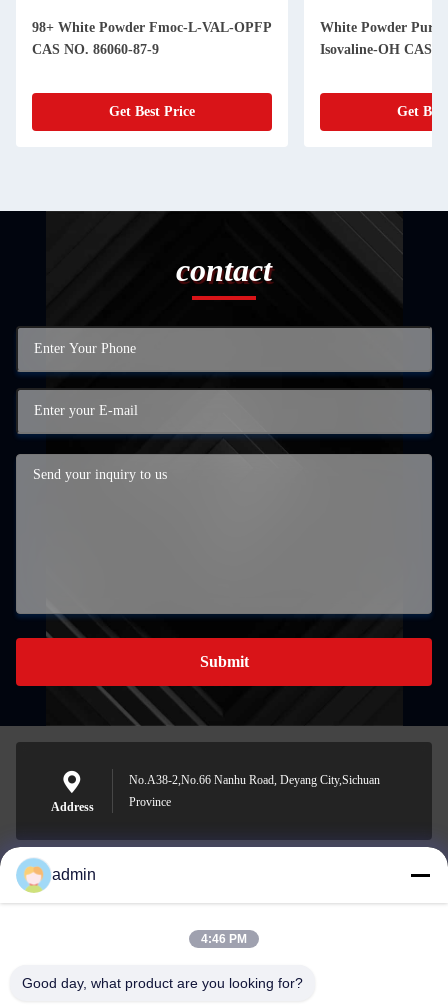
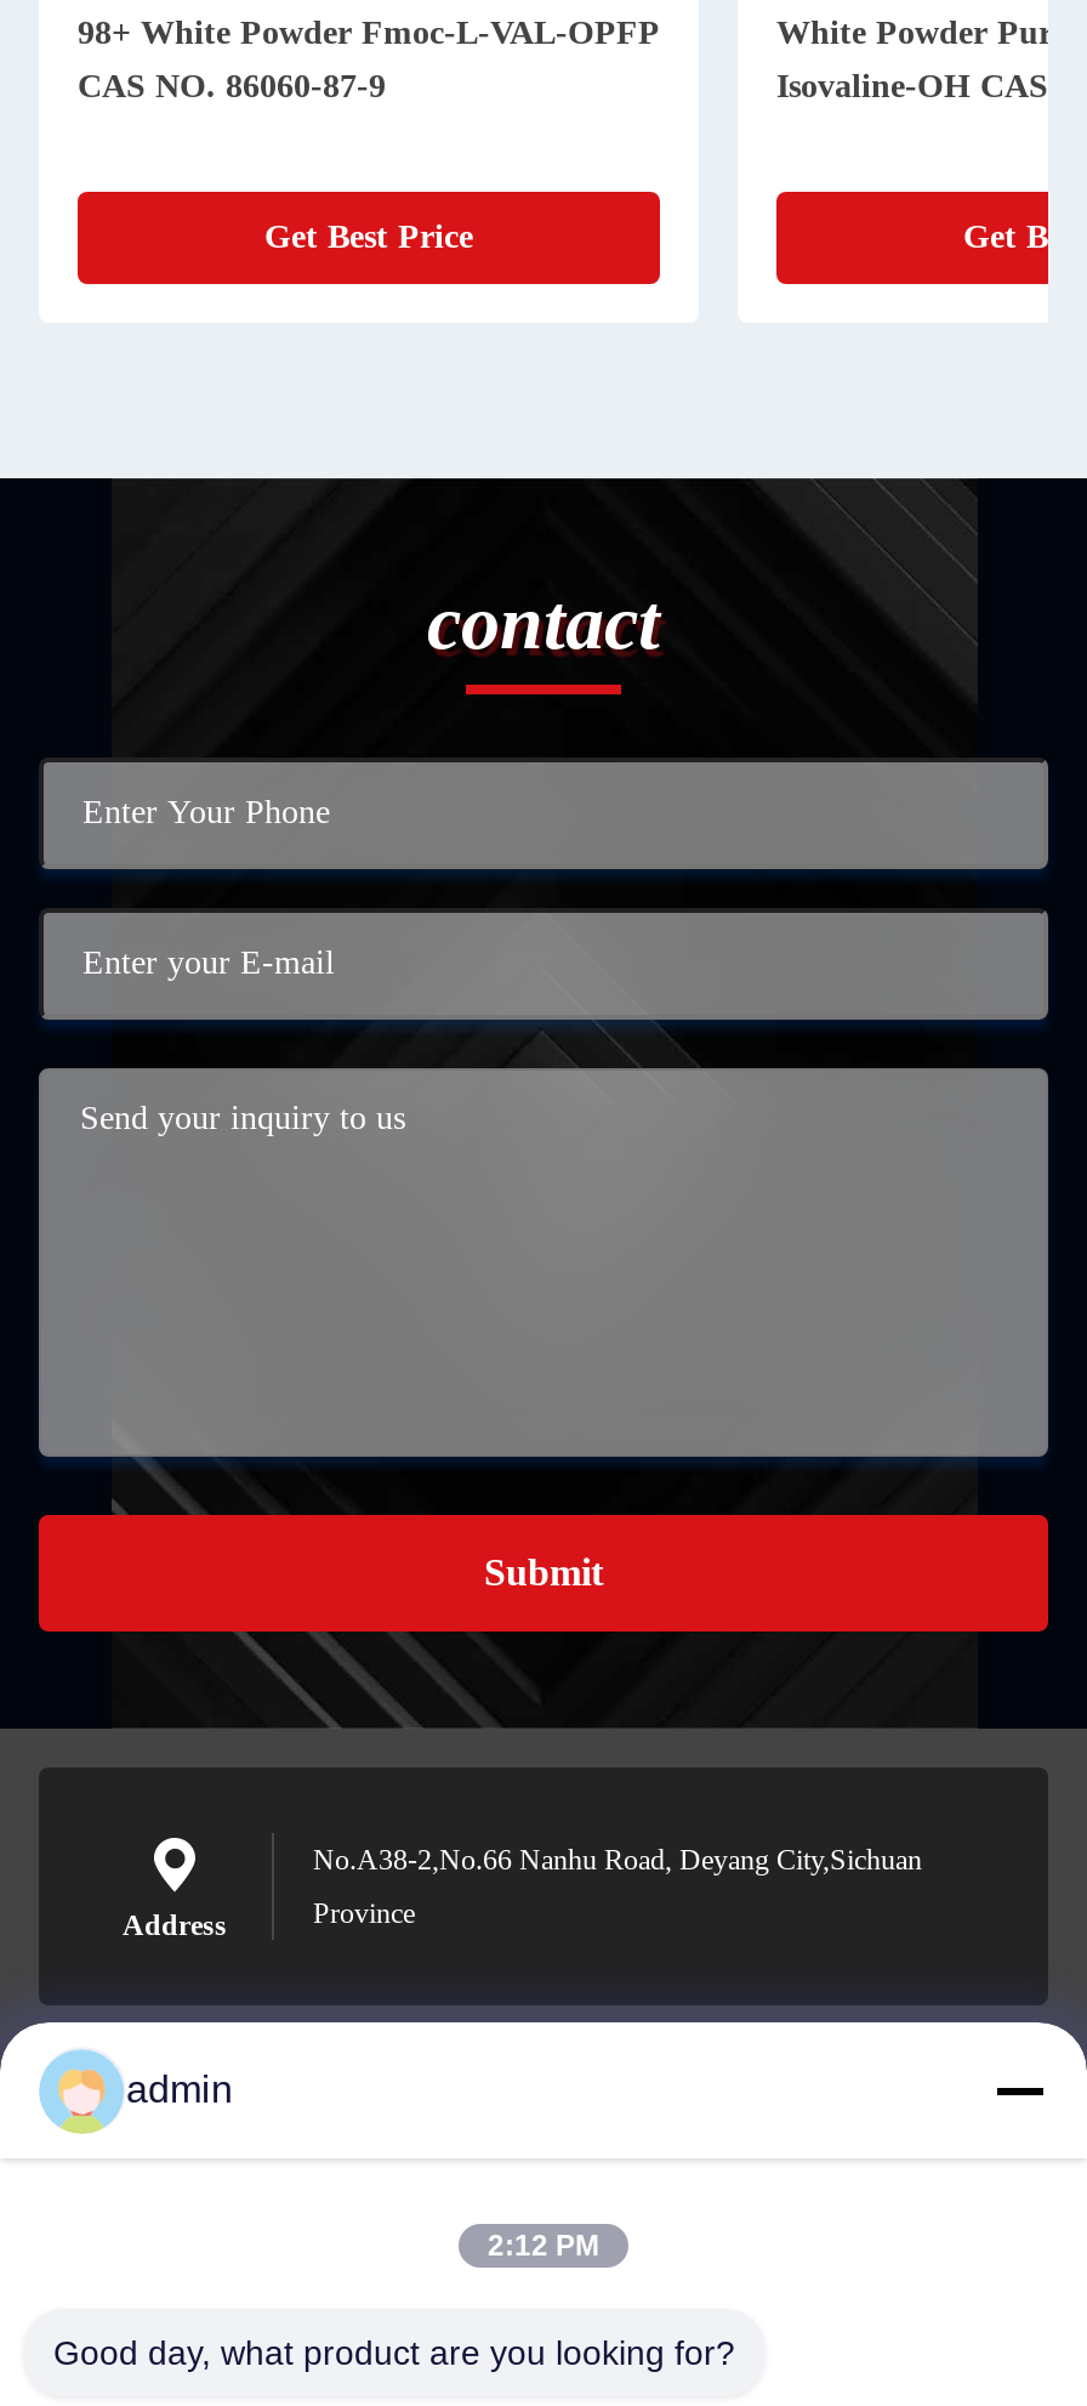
- 4:46 PM
+ 2:12 PM
